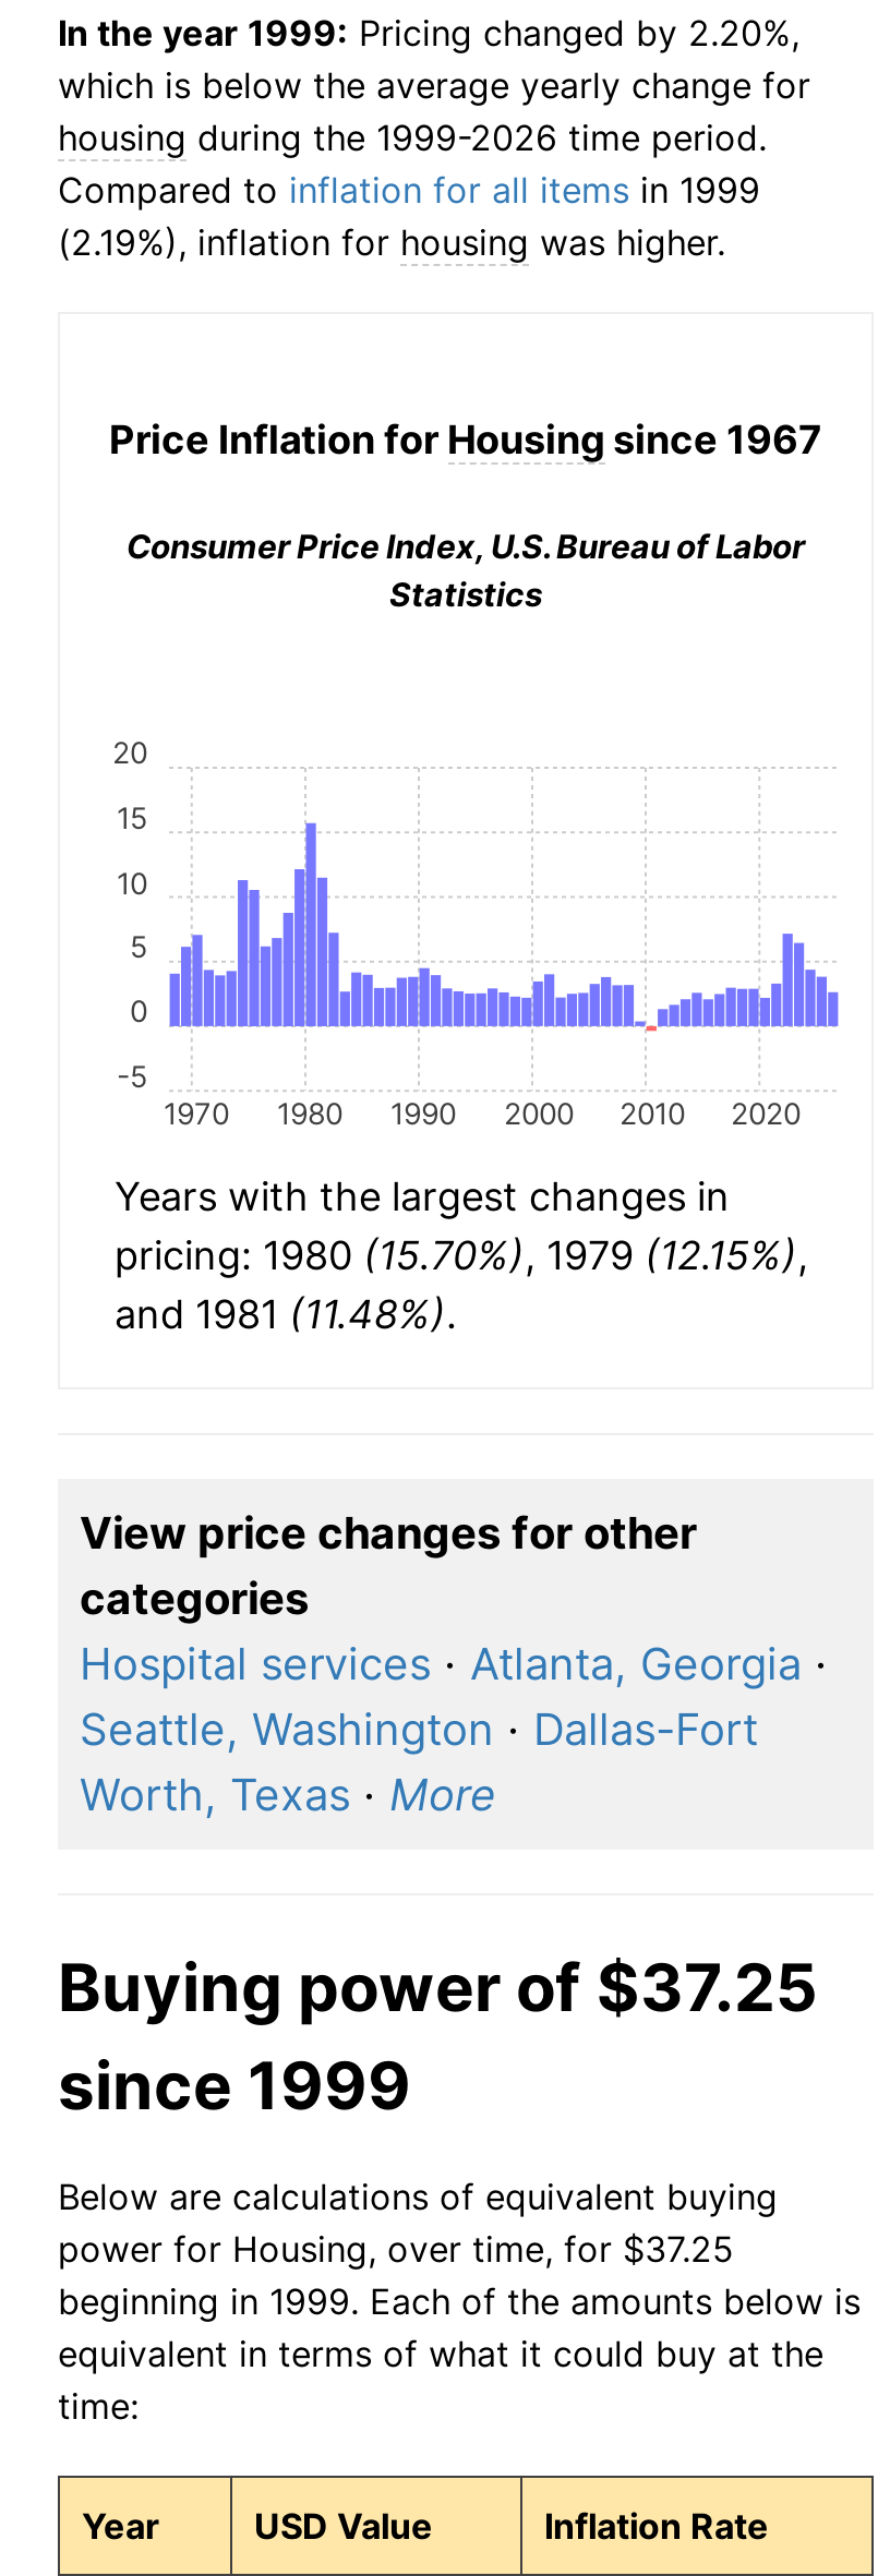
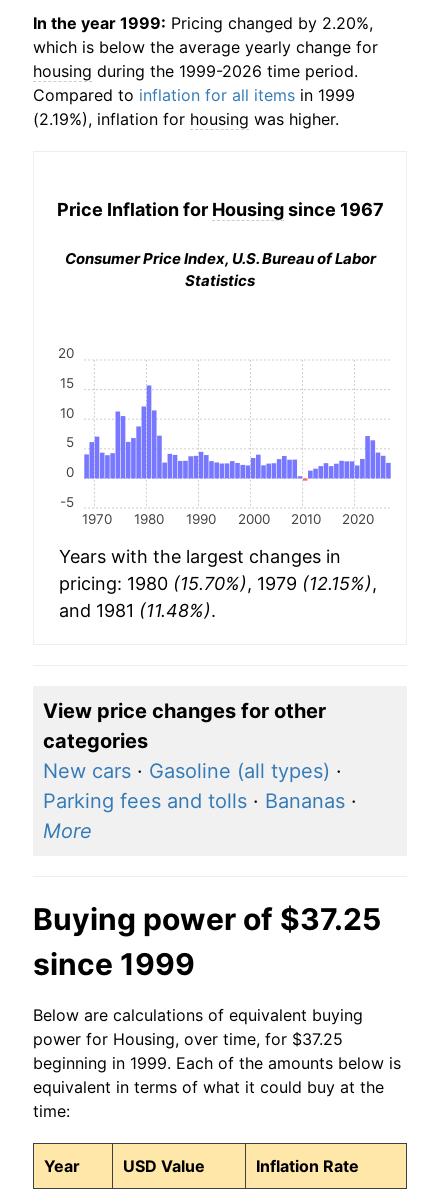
- Hospital services · Atlanta, Georgia ·
- Seattle, Washington · Dallas-Fort
- Worth, Texas · More
+ New cars · Gasoline (all types) ·
+ Parking fees and tolls · Bananas ·
+ More
